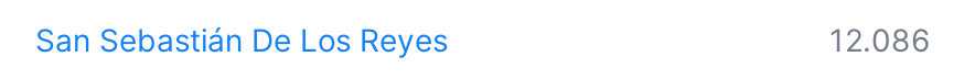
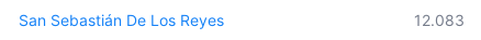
- 12.086
+ 12.083
